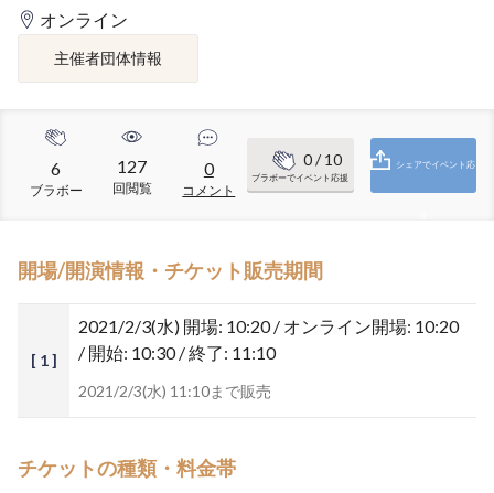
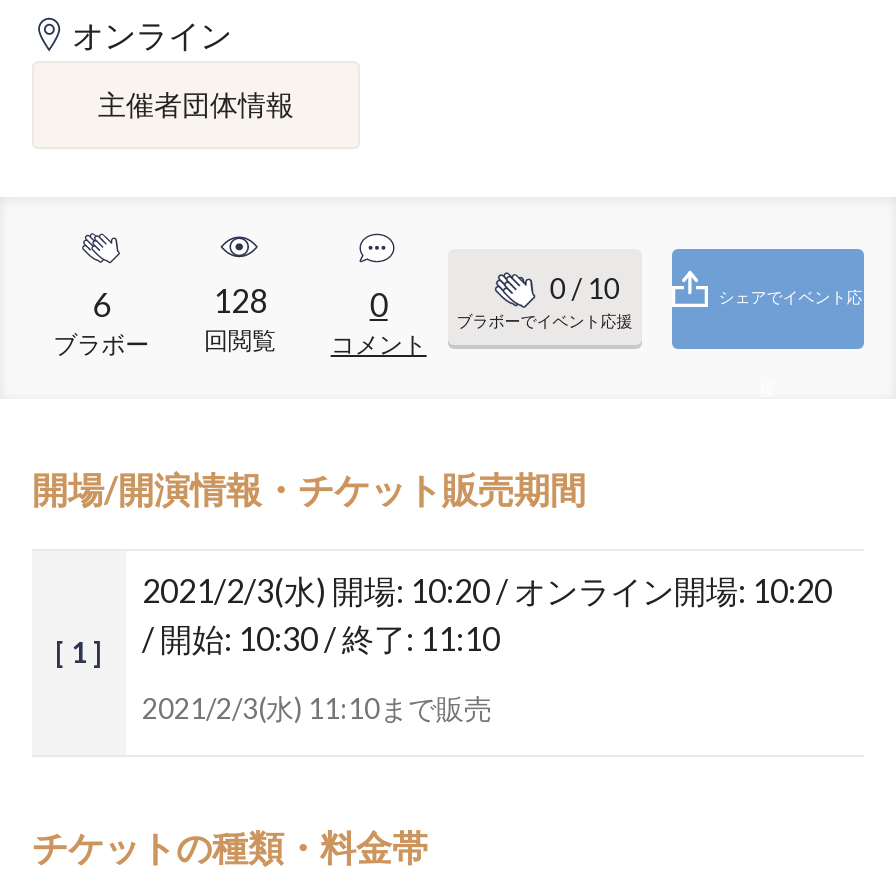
- 127
+ 128
